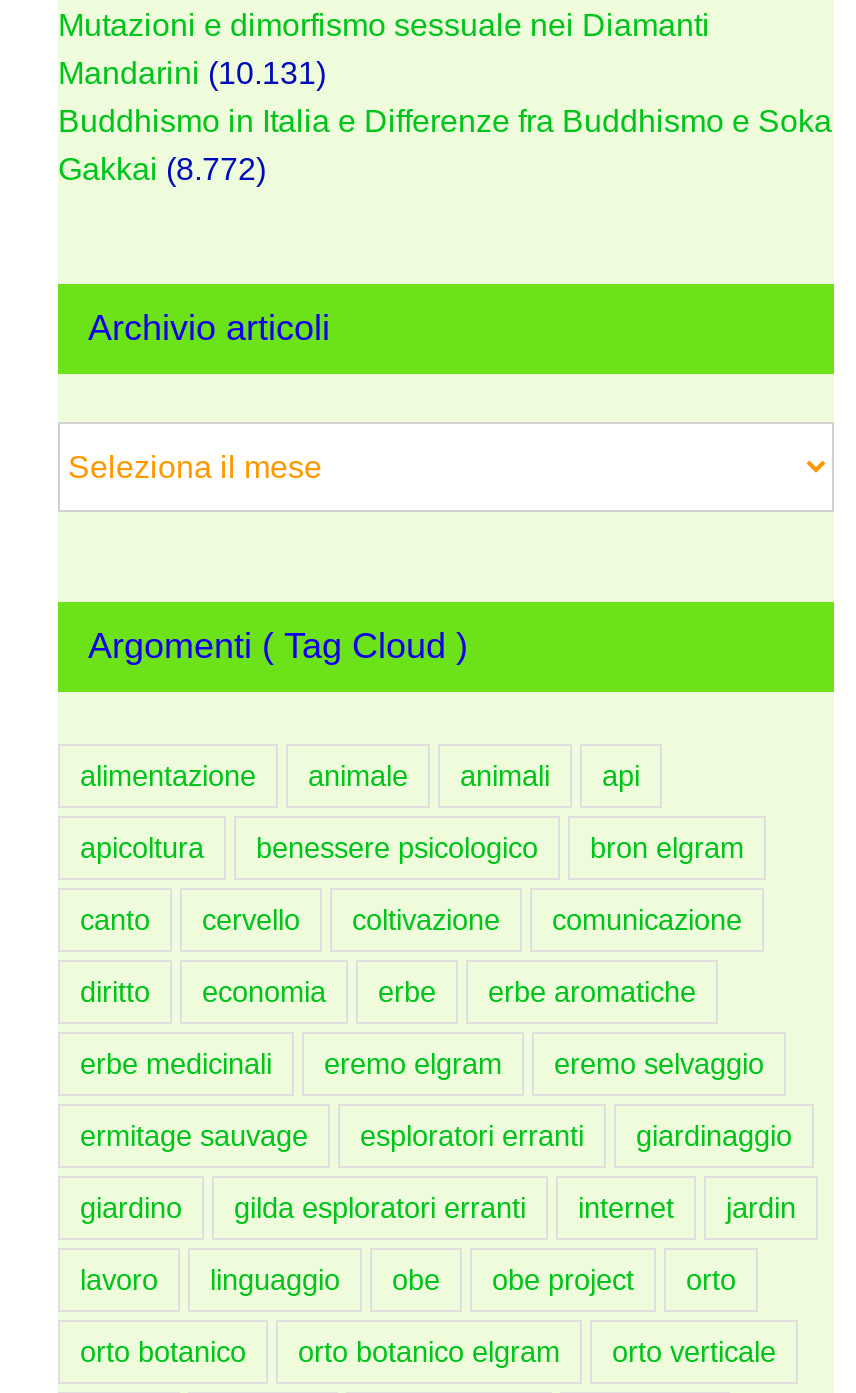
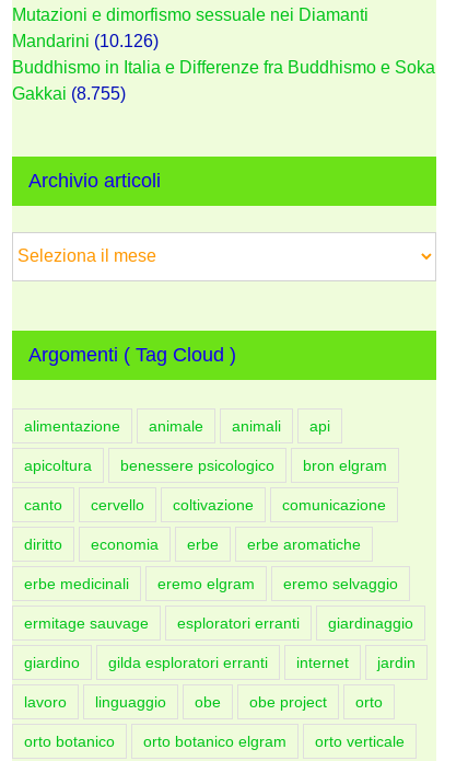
- Mandarini (10.131)
+ Mandarini (10.126)

- Gakkai (8.772)
+ Gakkai (8.755)
